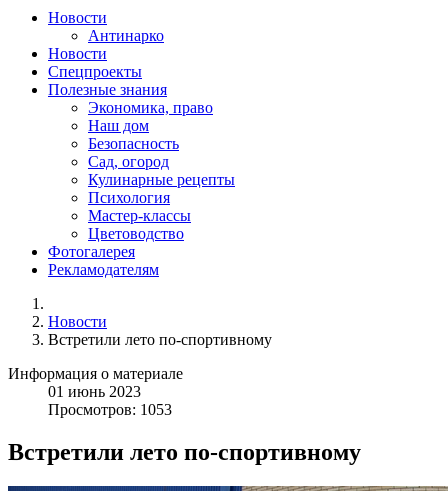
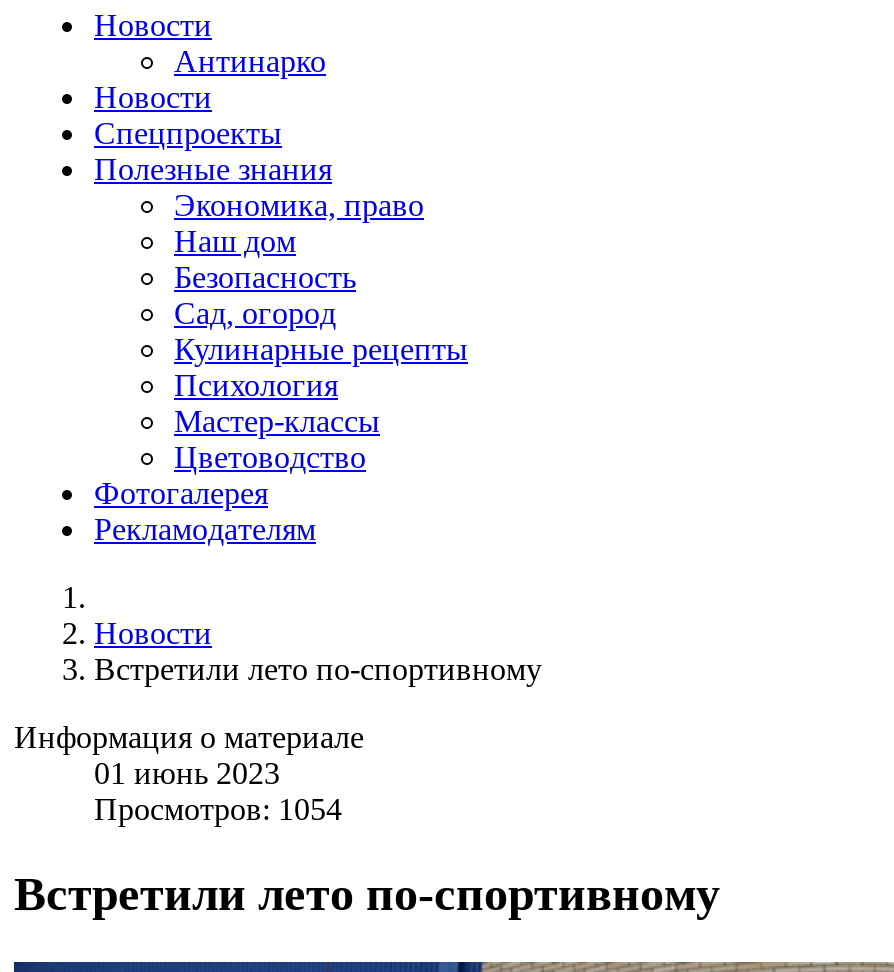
- Просмотров: 1053
+ Просмотров: 1054
